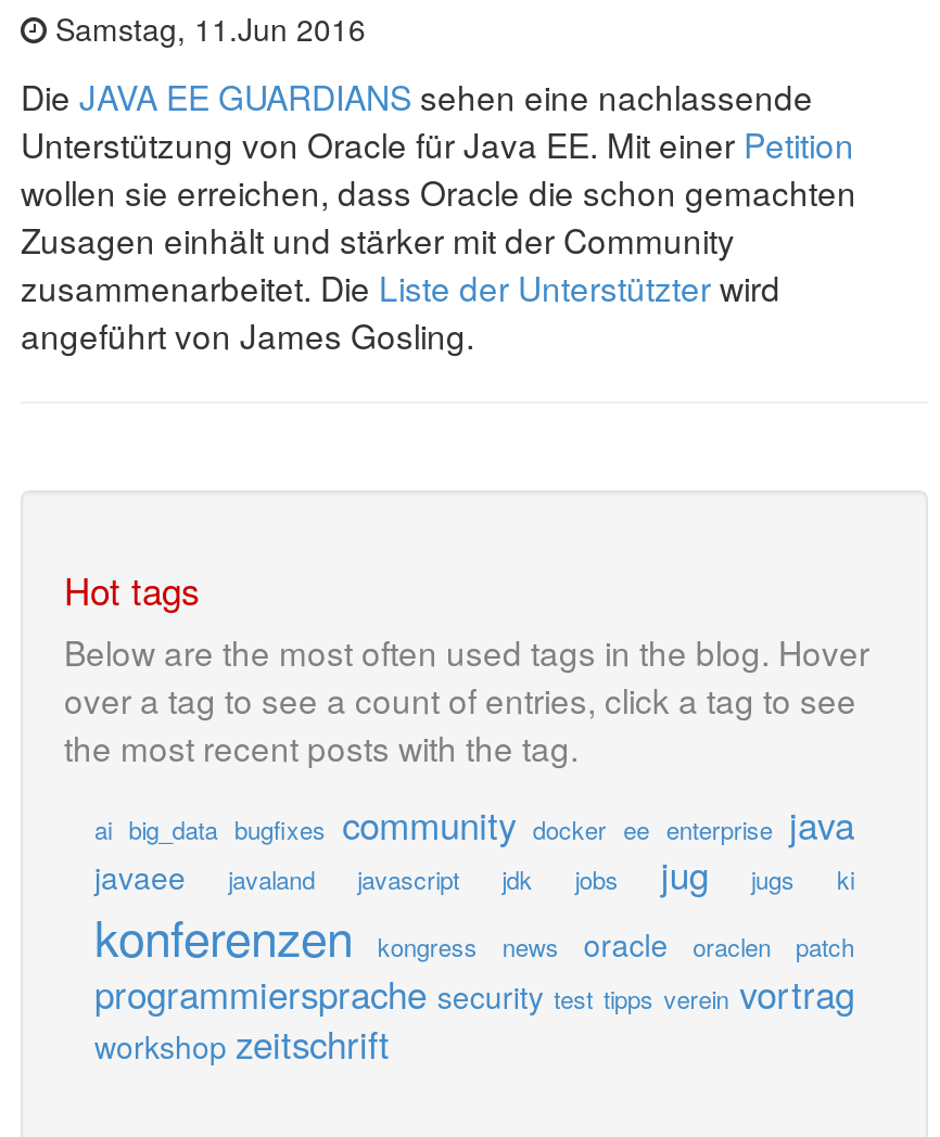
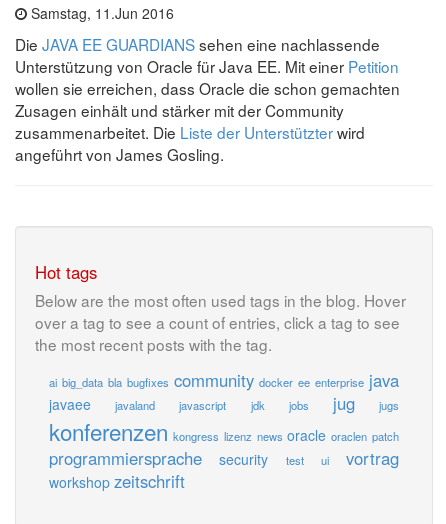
- ai big_data bugfixes community docker ee enterprise java
+ ai big_data bla bugfixes community docker ee enterprise java

- ki
- konferenzen
- kongress
- news
- oracle
- oraclen
- patch
- programmiersprache security test tipps verein vortrag
+ konferenzen kongress lizenz news oracle oraclen patch
+ programmiersprache
+ security
+ test
+ ui
+ vortrag
